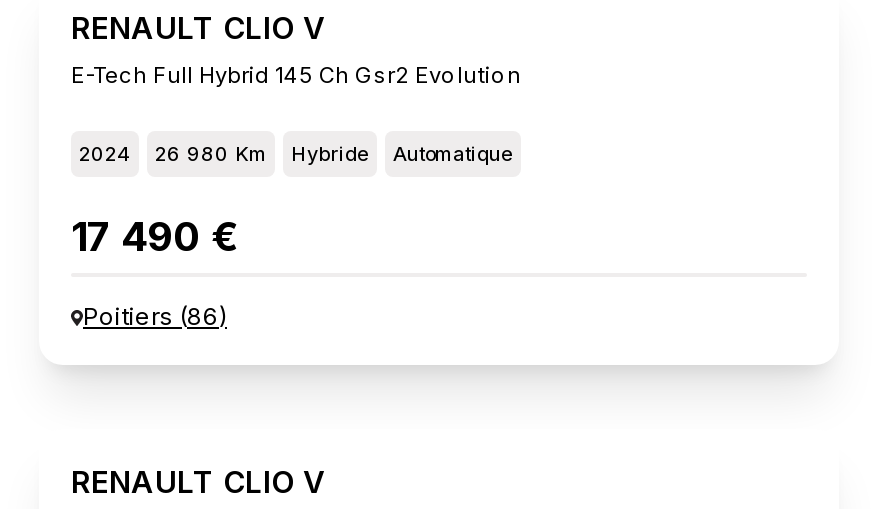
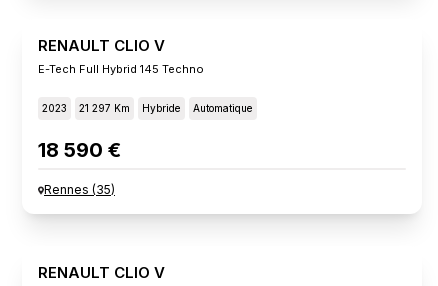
- E-Tech Full Hybrid 145 Ch Gsr2 Evolution
+ E-Tech Full Hybrid 145 Techno

- 2024
- 26 980 Km
+ 2023
+ 21 297 Km

- 17 490 €
+ 18 590 €

- Poitiers (86)
+ Rennes (35)
